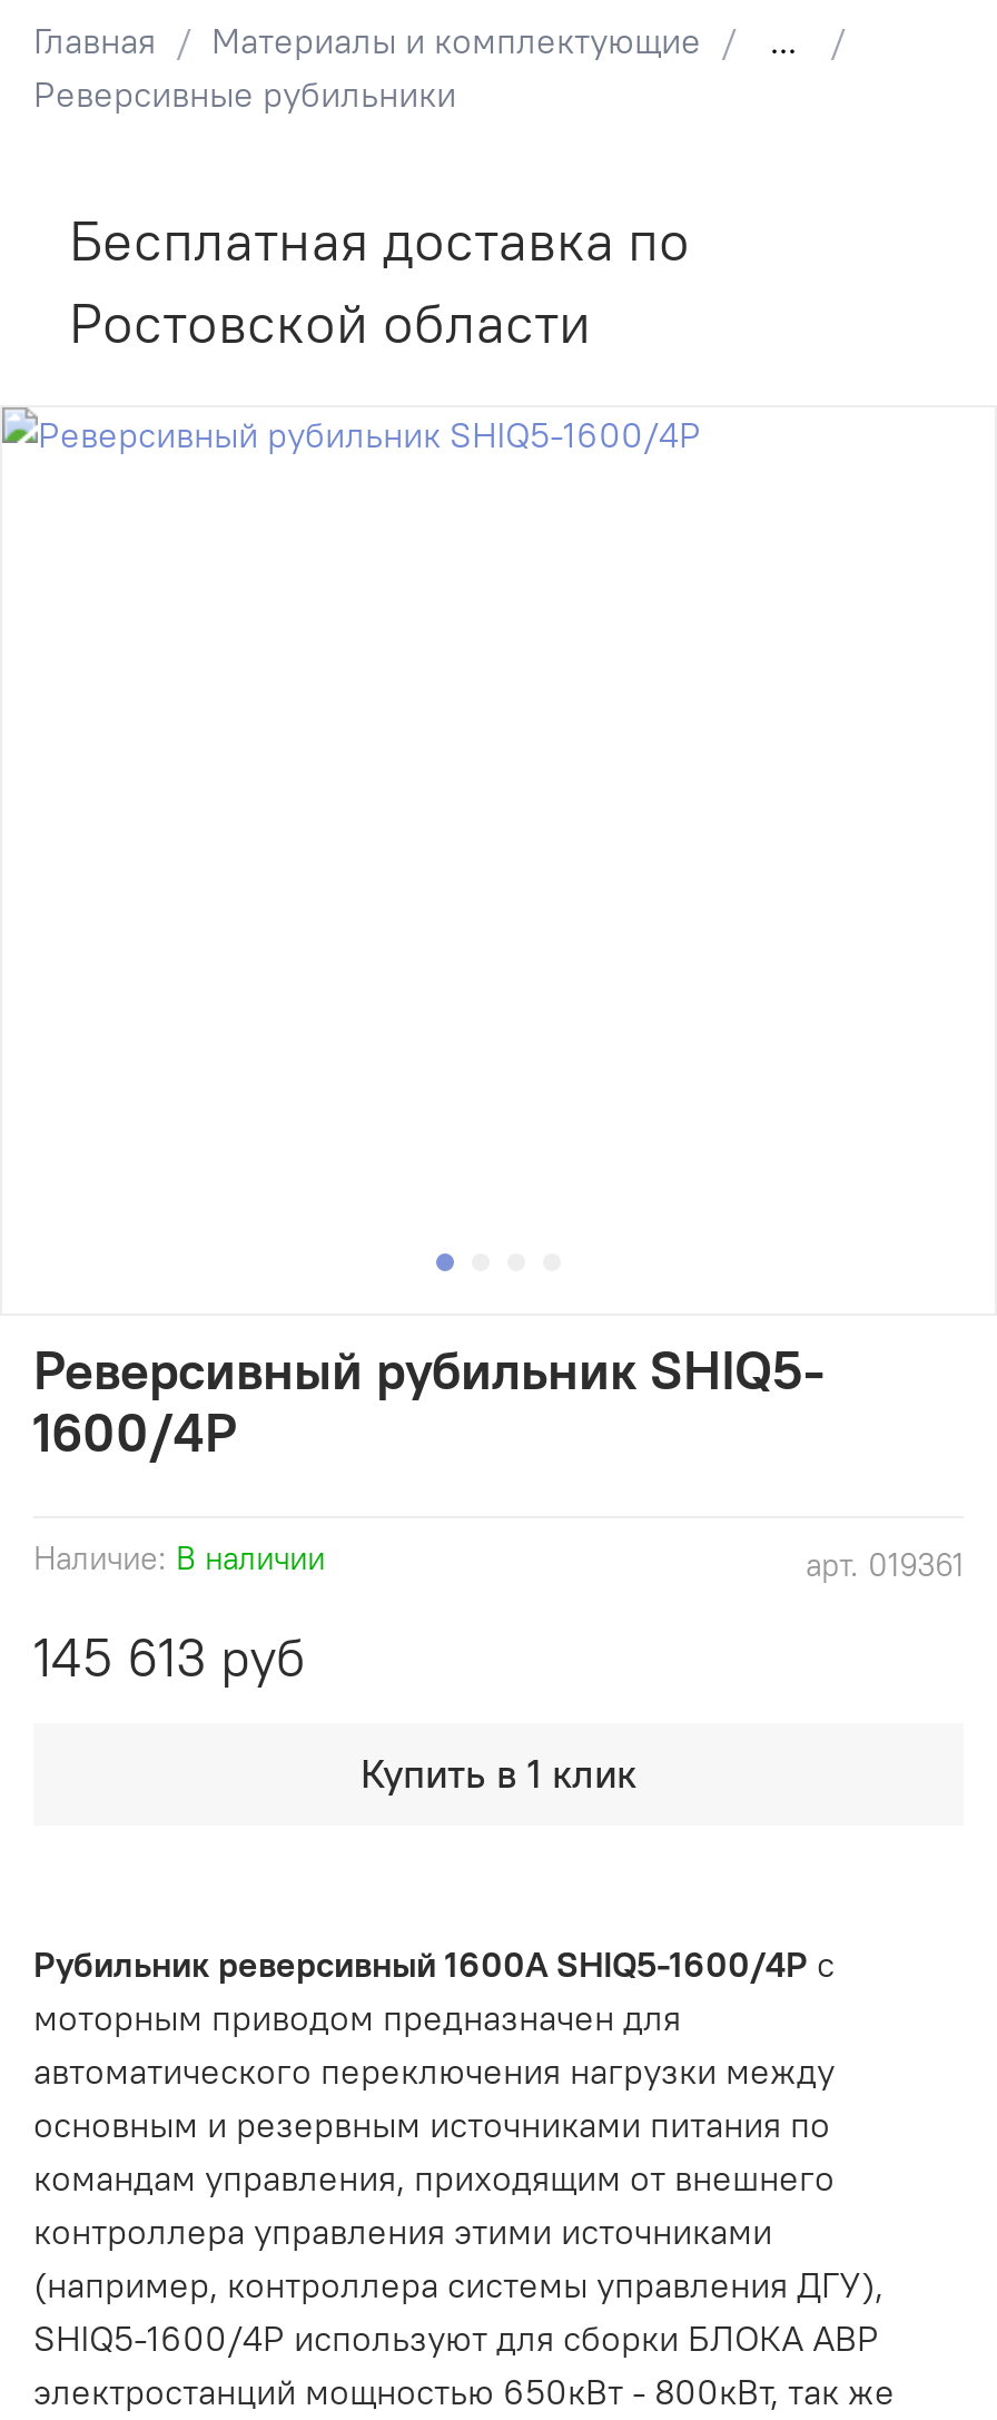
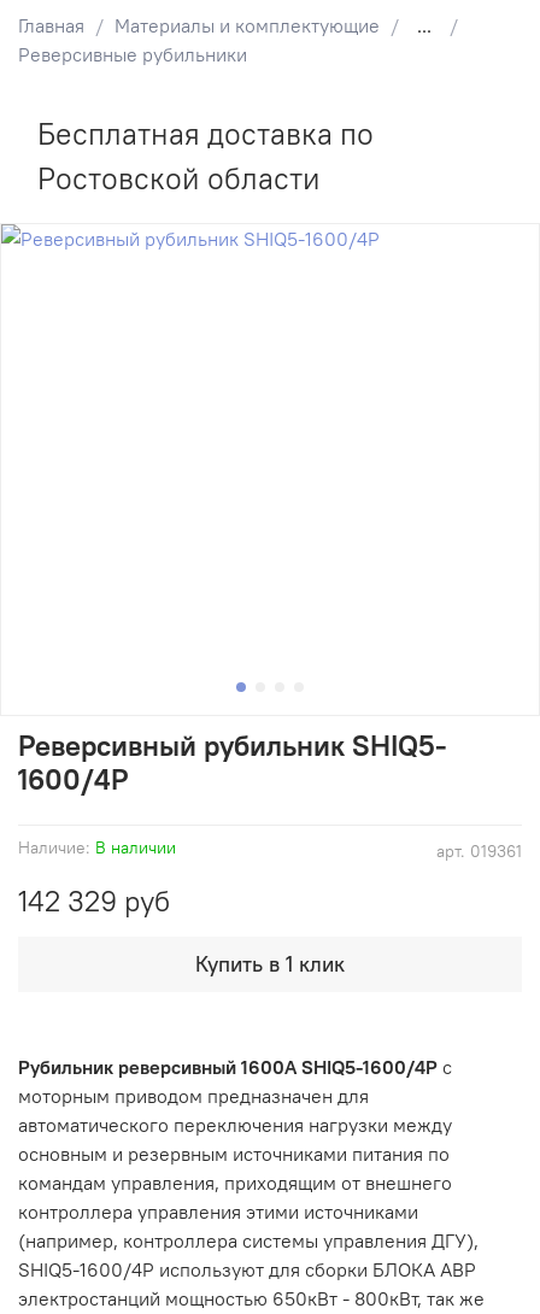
- 145 613 руб
+ 142 329 руб
